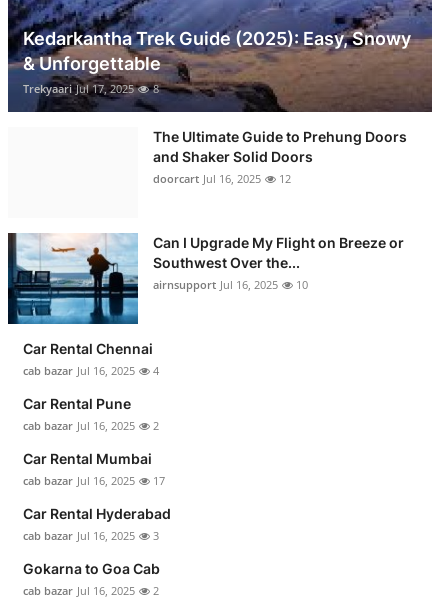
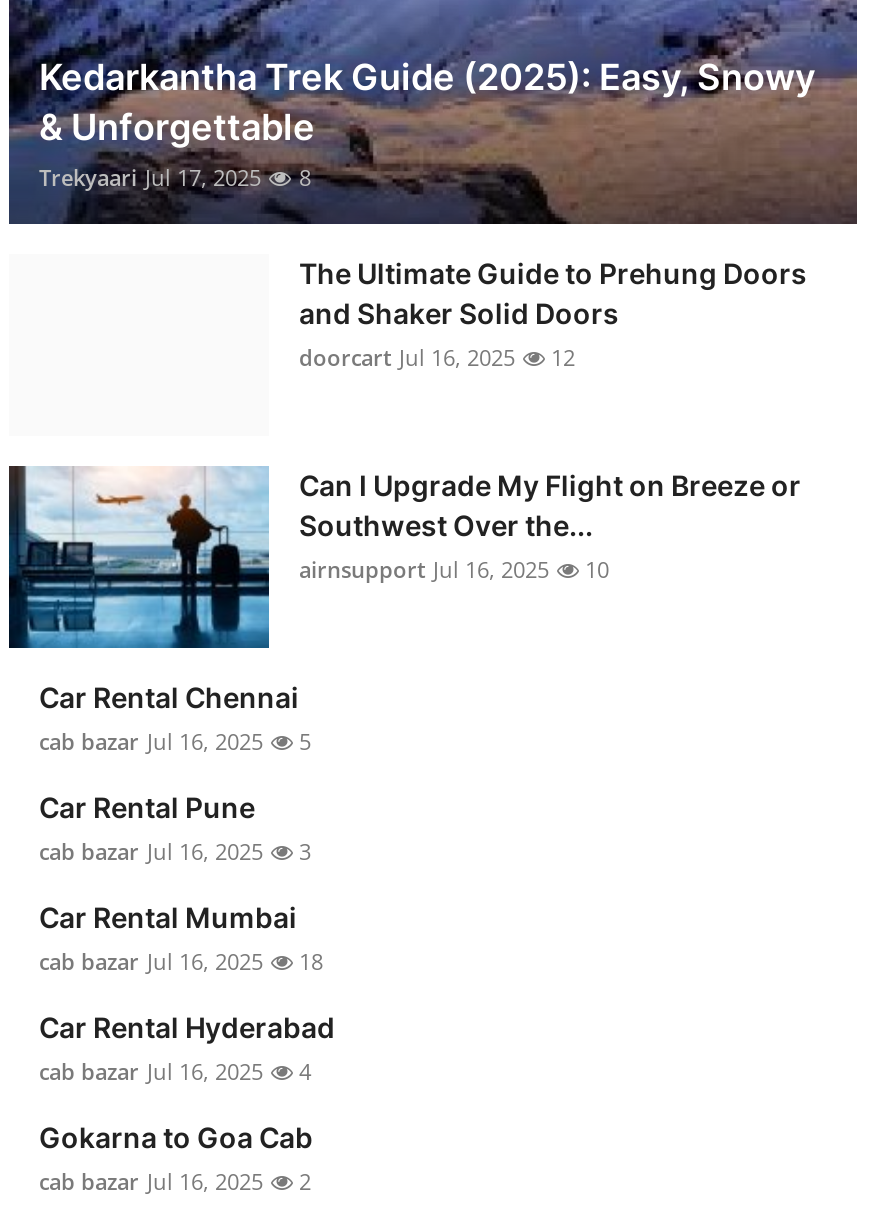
- cab bazar Jul 16, 2025 4
+ cab bazar Jul 16, 2025 5

- cab bazar Jul 16, 2025 2
+ cab bazar Jul 16, 2025 3

- cab bazar Jul 16, 2025 17
+ cab bazar Jul 16, 2025 18

- cab bazar Jul 16, 2025 3
+ cab bazar Jul 16, 2025 4
